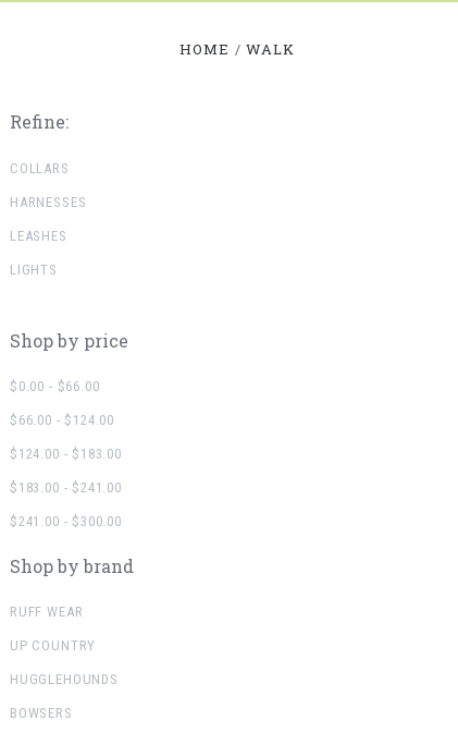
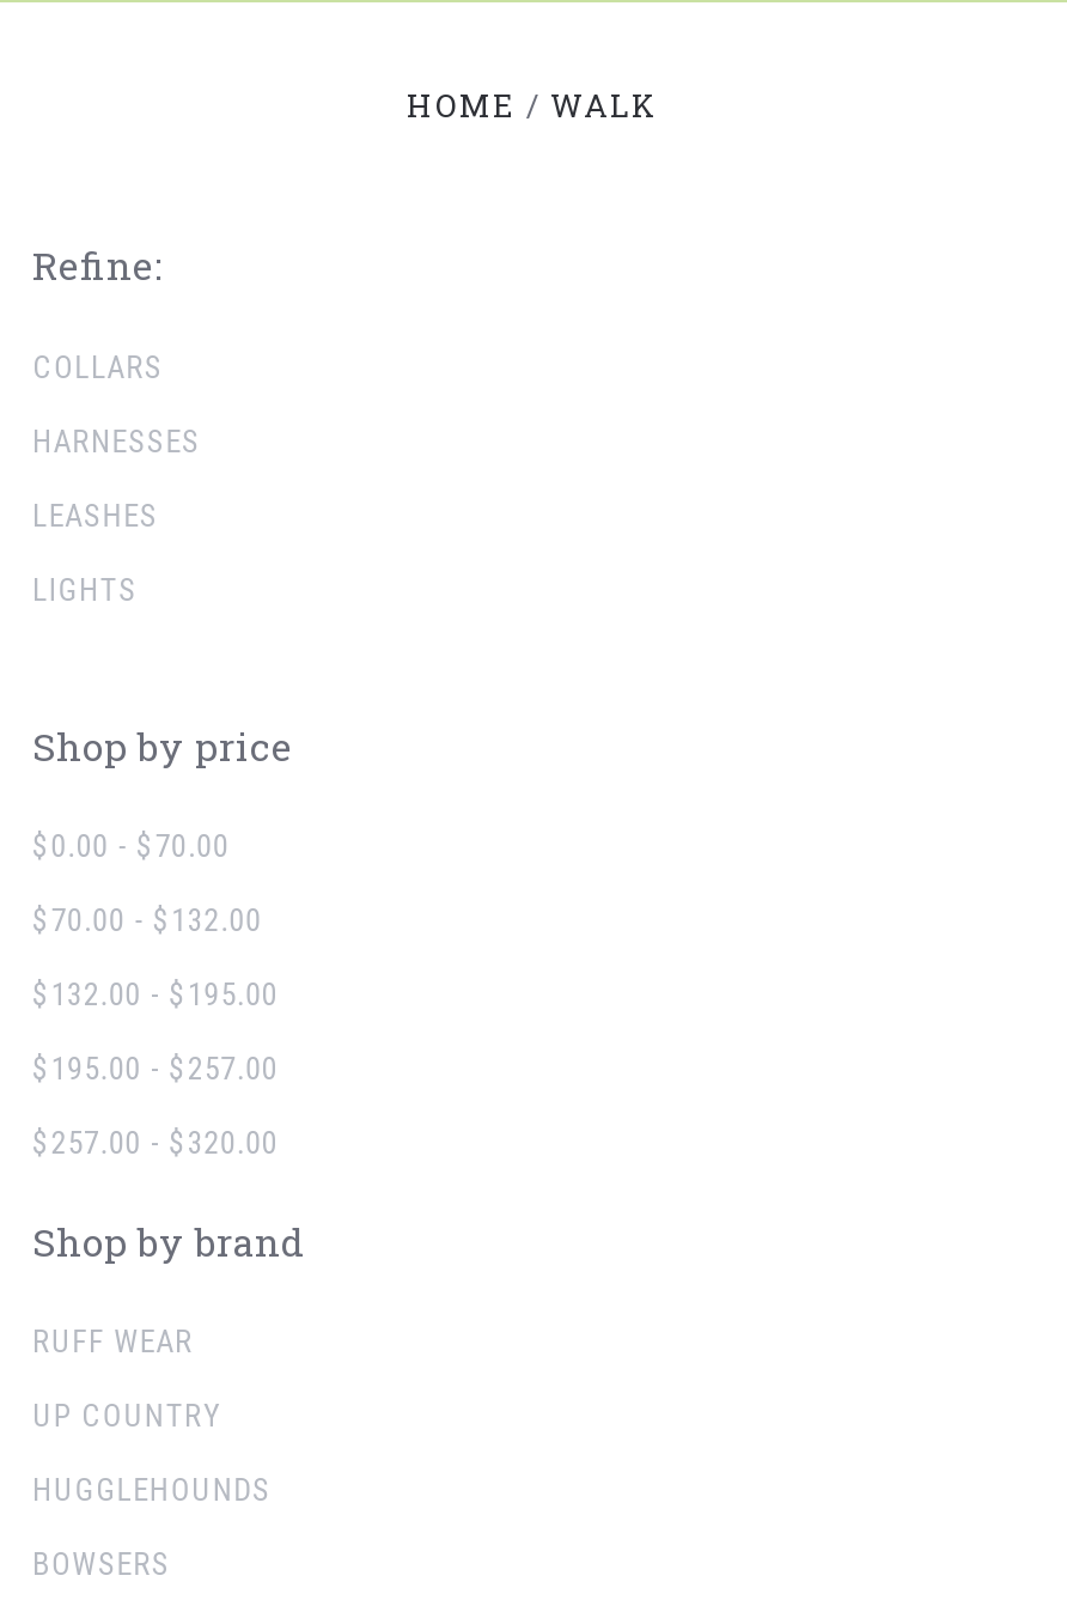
- $0.00 - $66.00
+ $0.00 - $70.00

- $66.00 - $124.00
+ $70.00 - $132.00

- $124.00 - $183.00
+ $132.00 - $195.00

- $183.00 - $241.00
+ $195.00 - $257.00

- $241.00 - $300.00
+ $257.00 - $320.00
